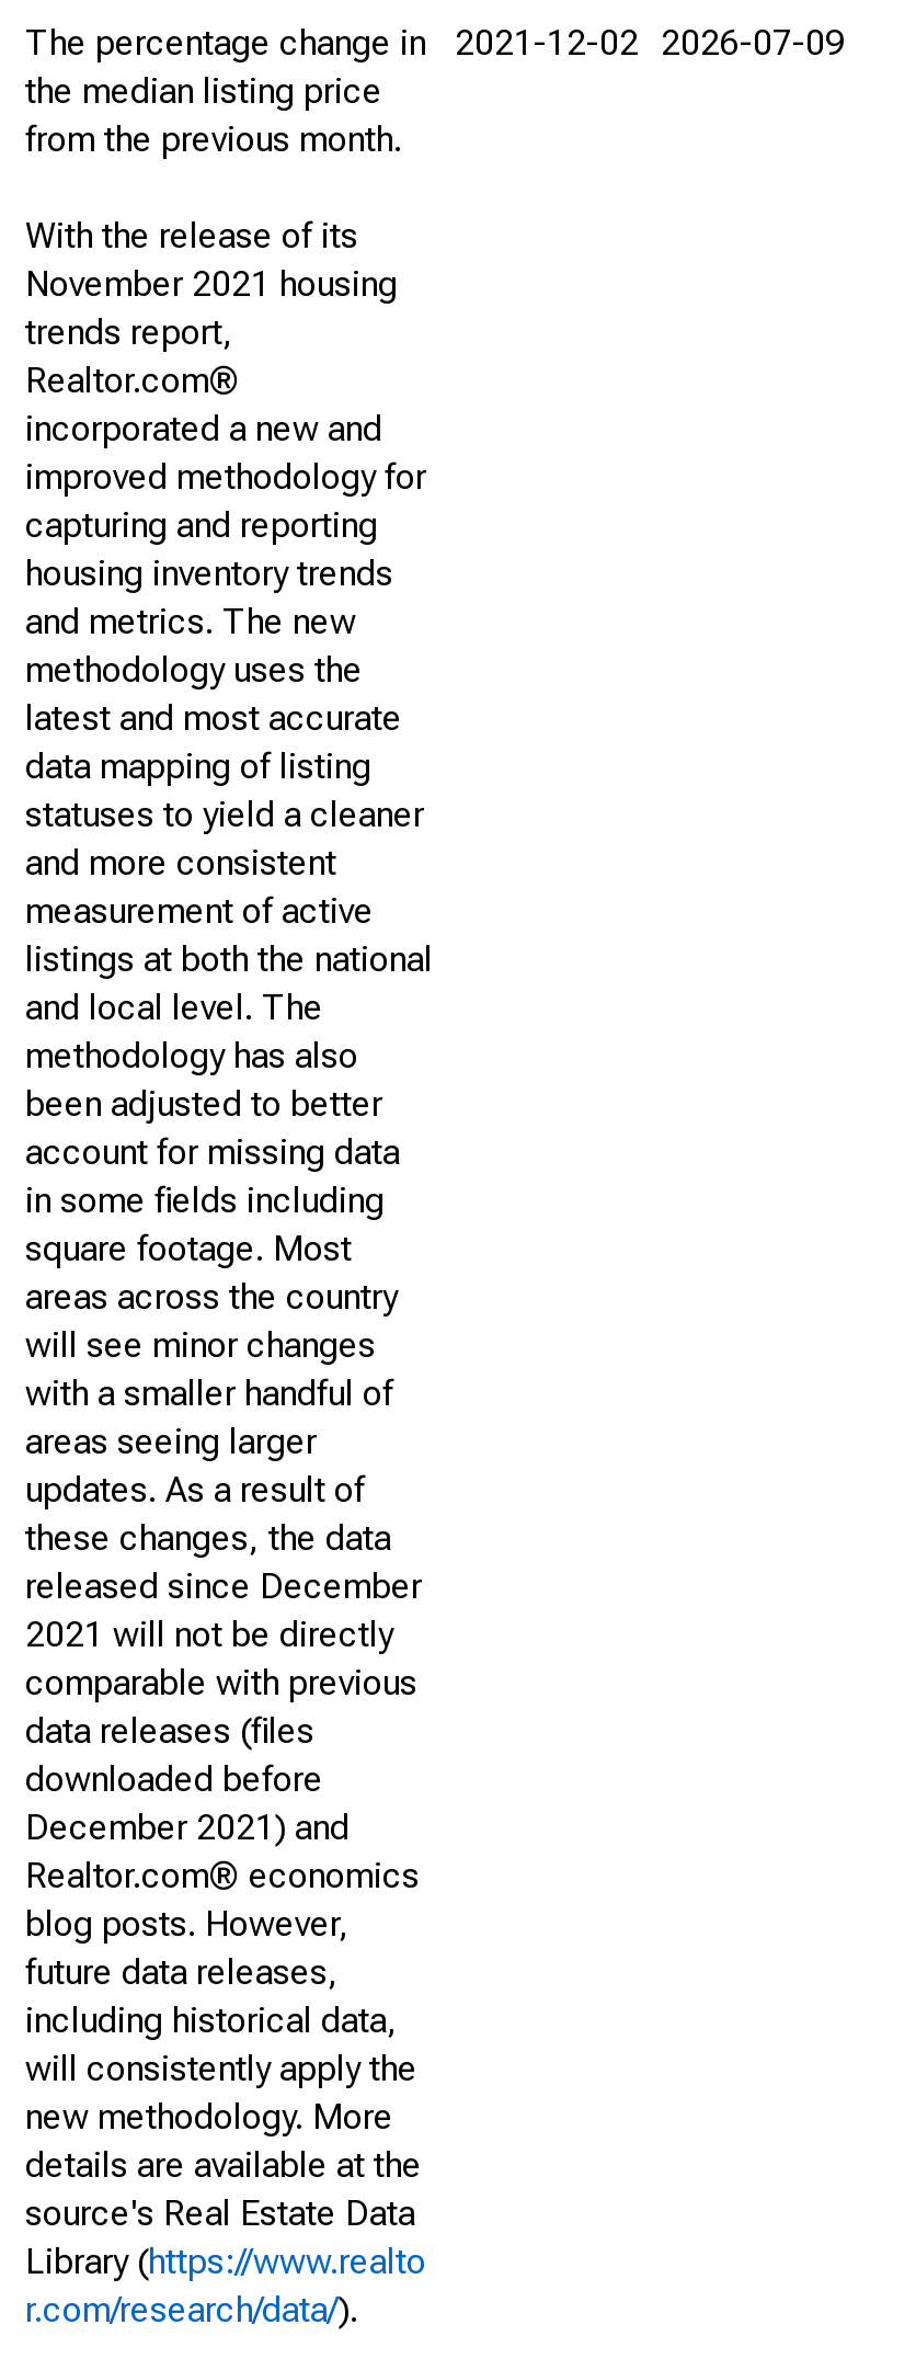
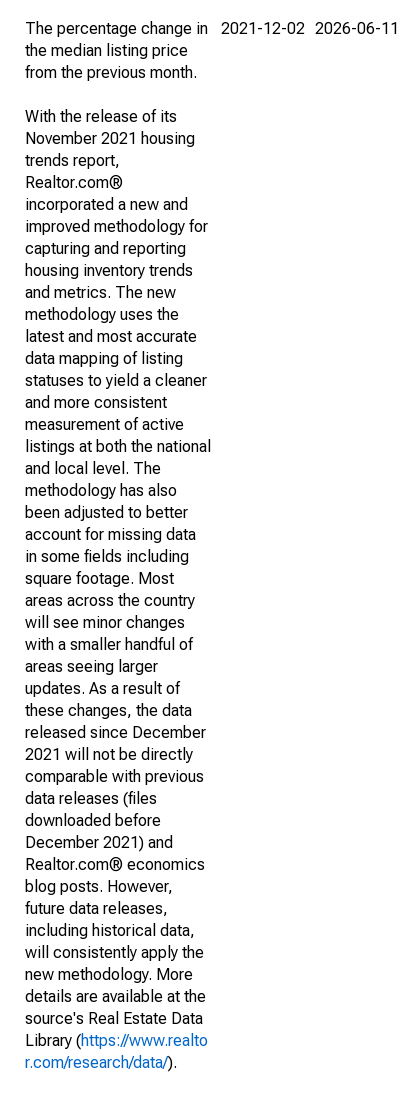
- The percentage change in 2021-12-02 2026-07-09
+ The percentage change in 2021-12-02 2026-06-11
